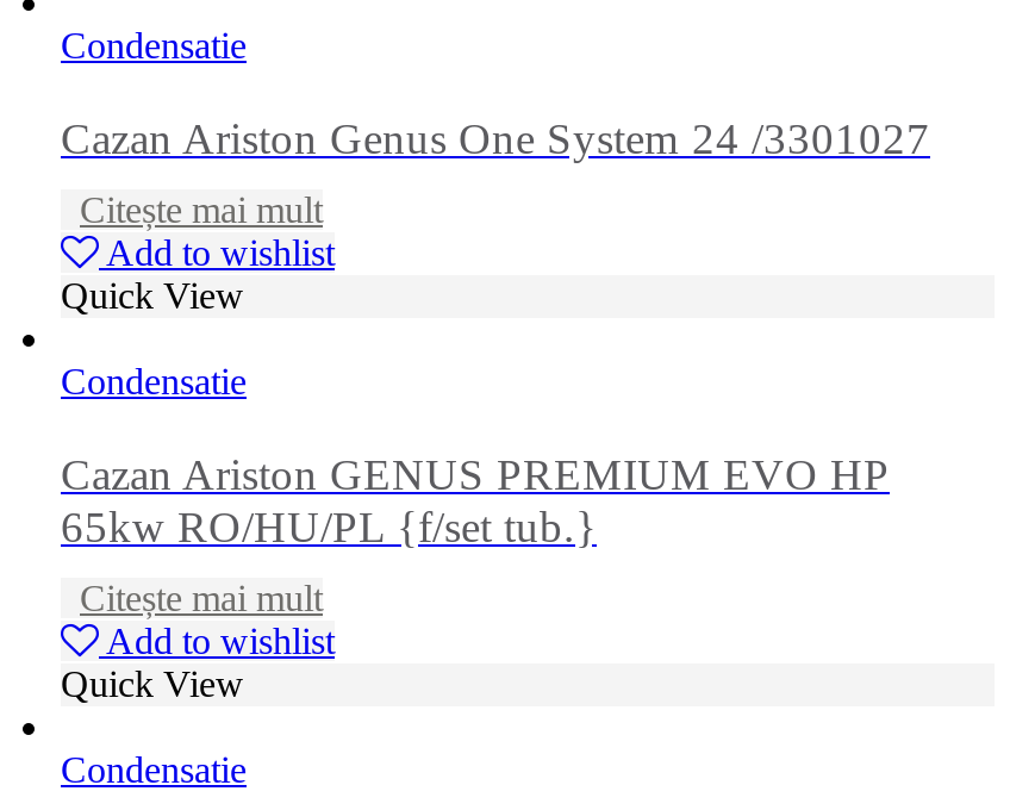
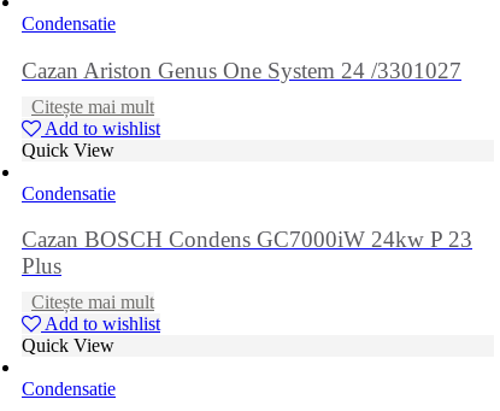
- Cazan Ariston GENUS PREMIUM EVO HP
- 65kw RO/HU/PL {f/set tub.}
+ Cazan BOSCH Condens GC7000iW 24kw P 23
+ Plus
